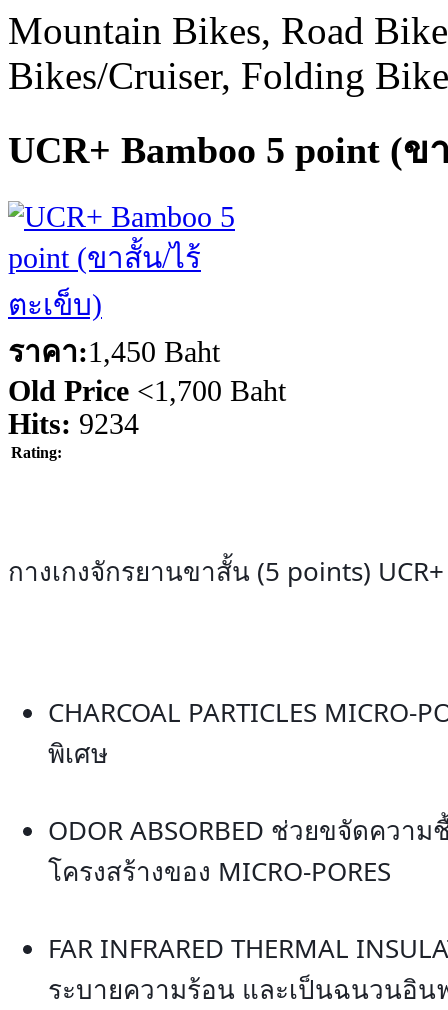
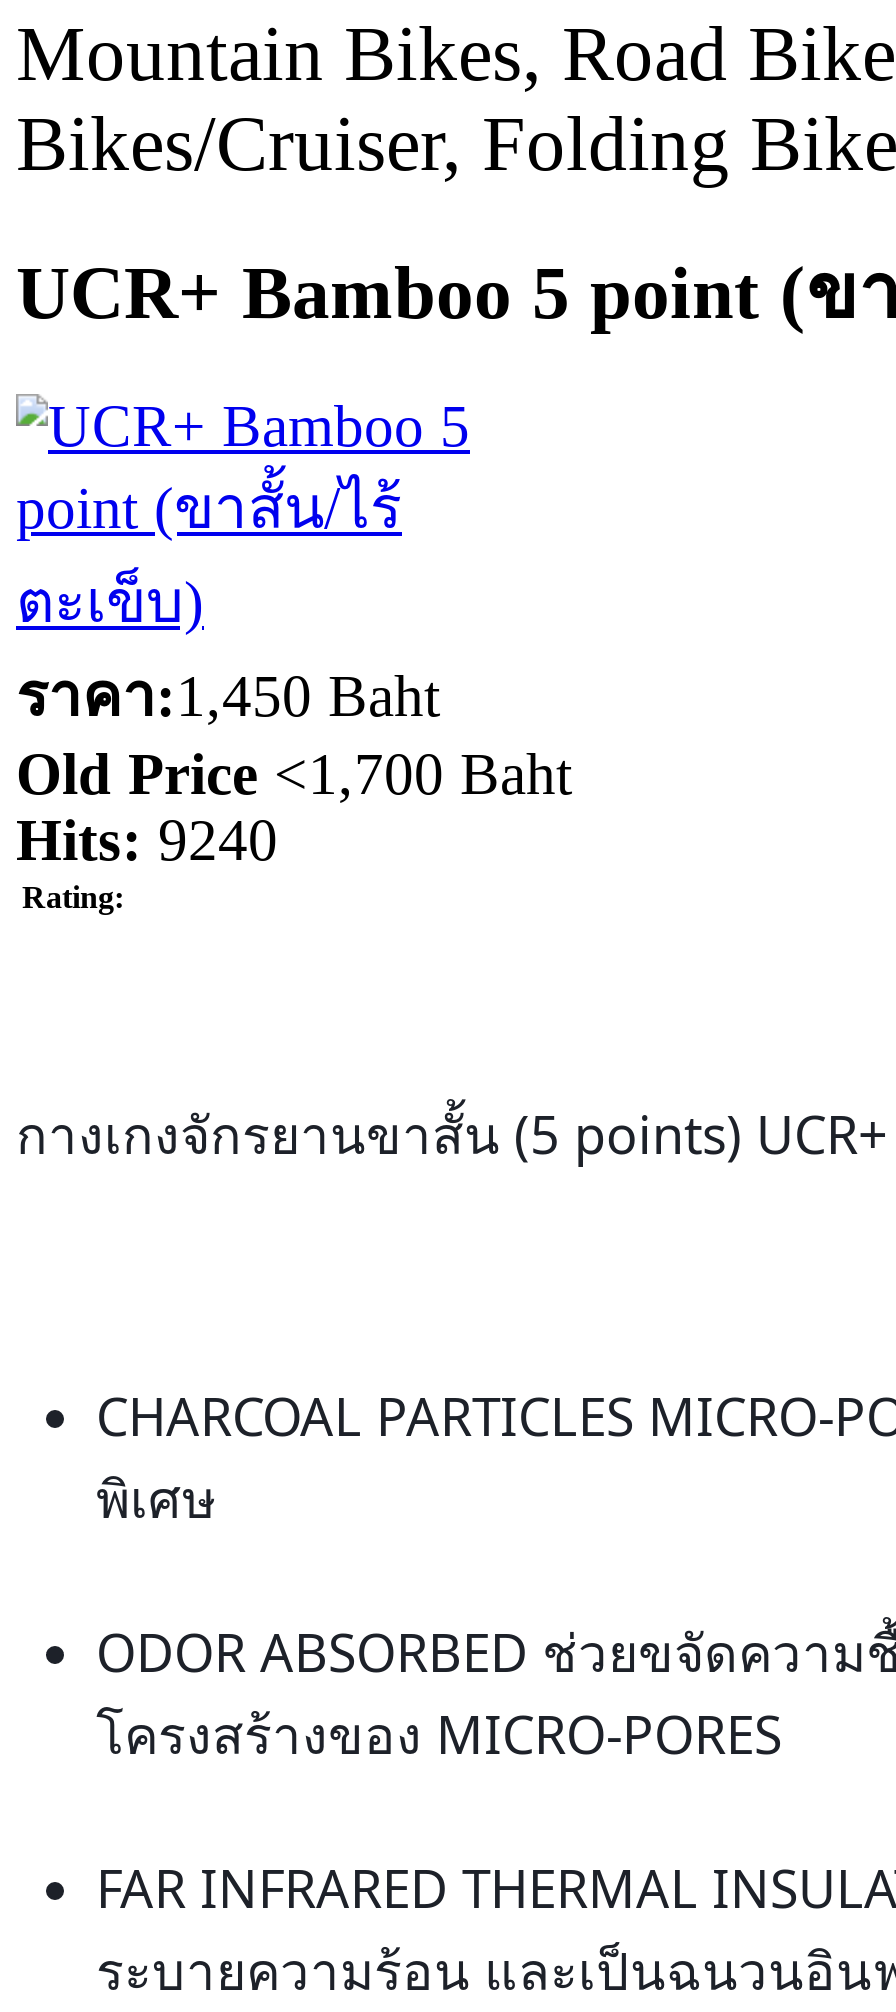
- Hits: 9234
+ Hits: 9240
